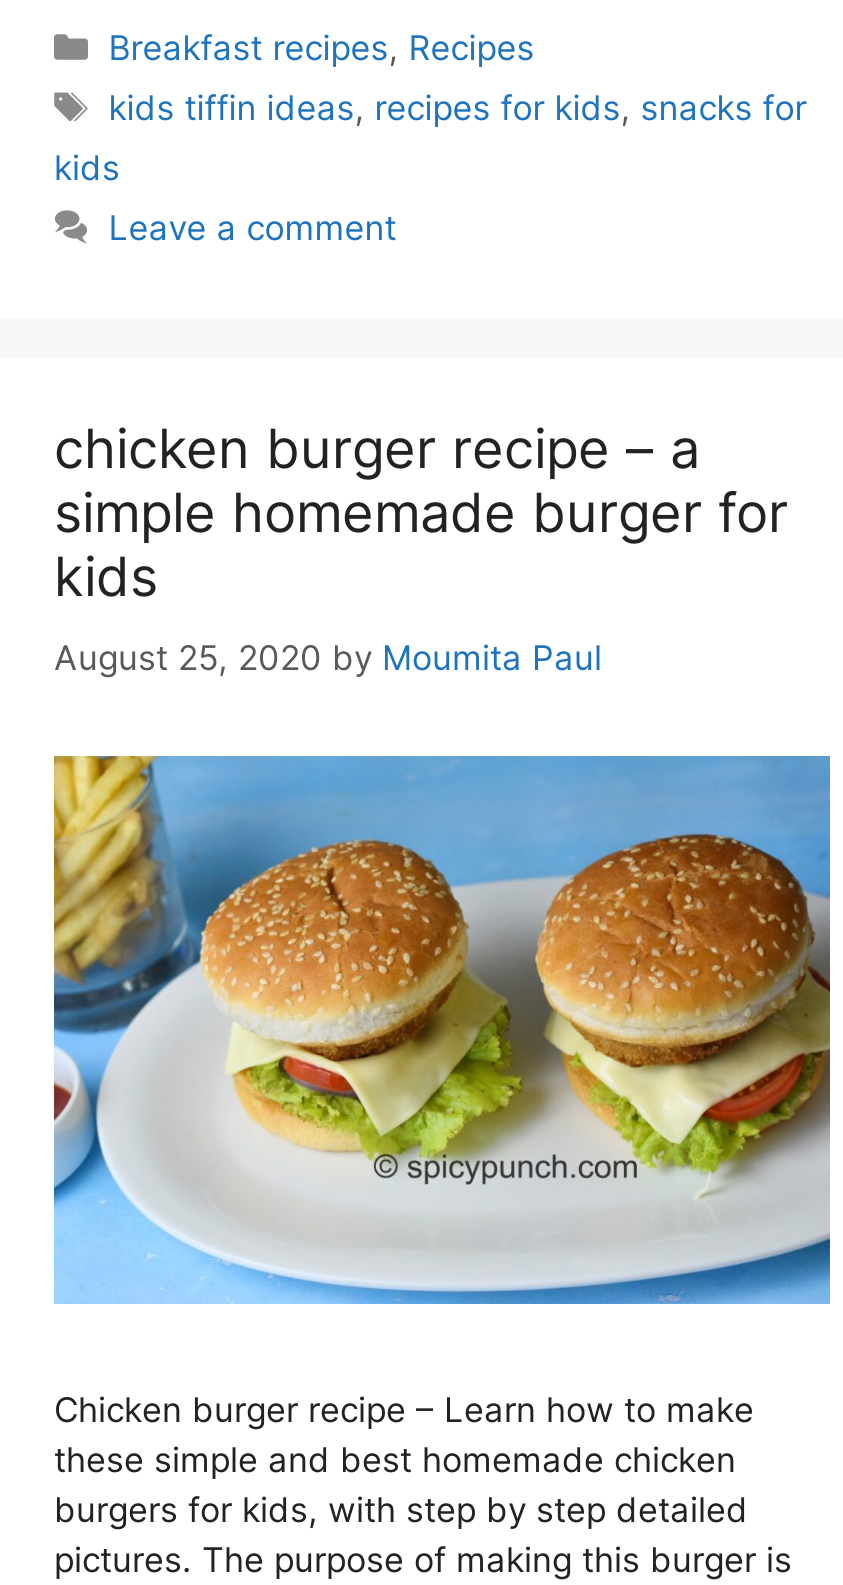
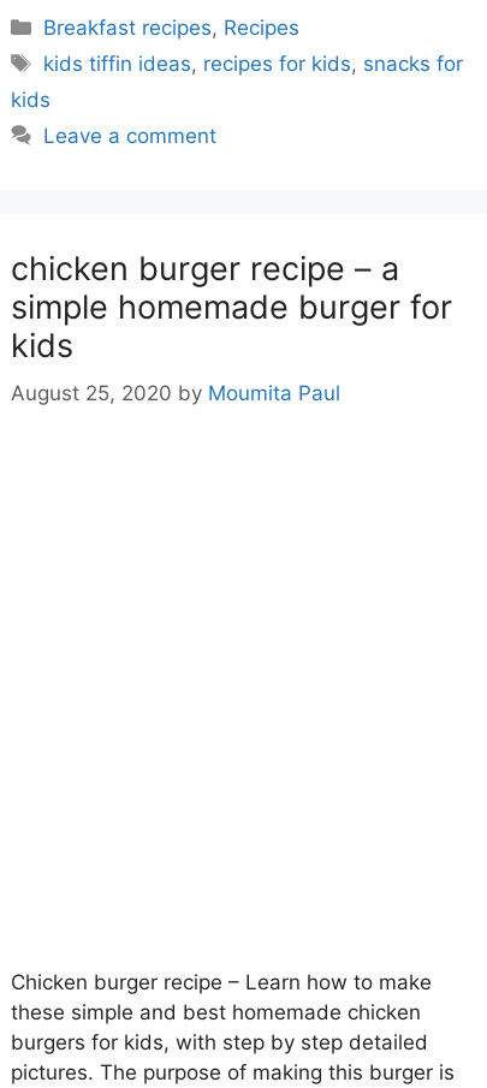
- [image]
